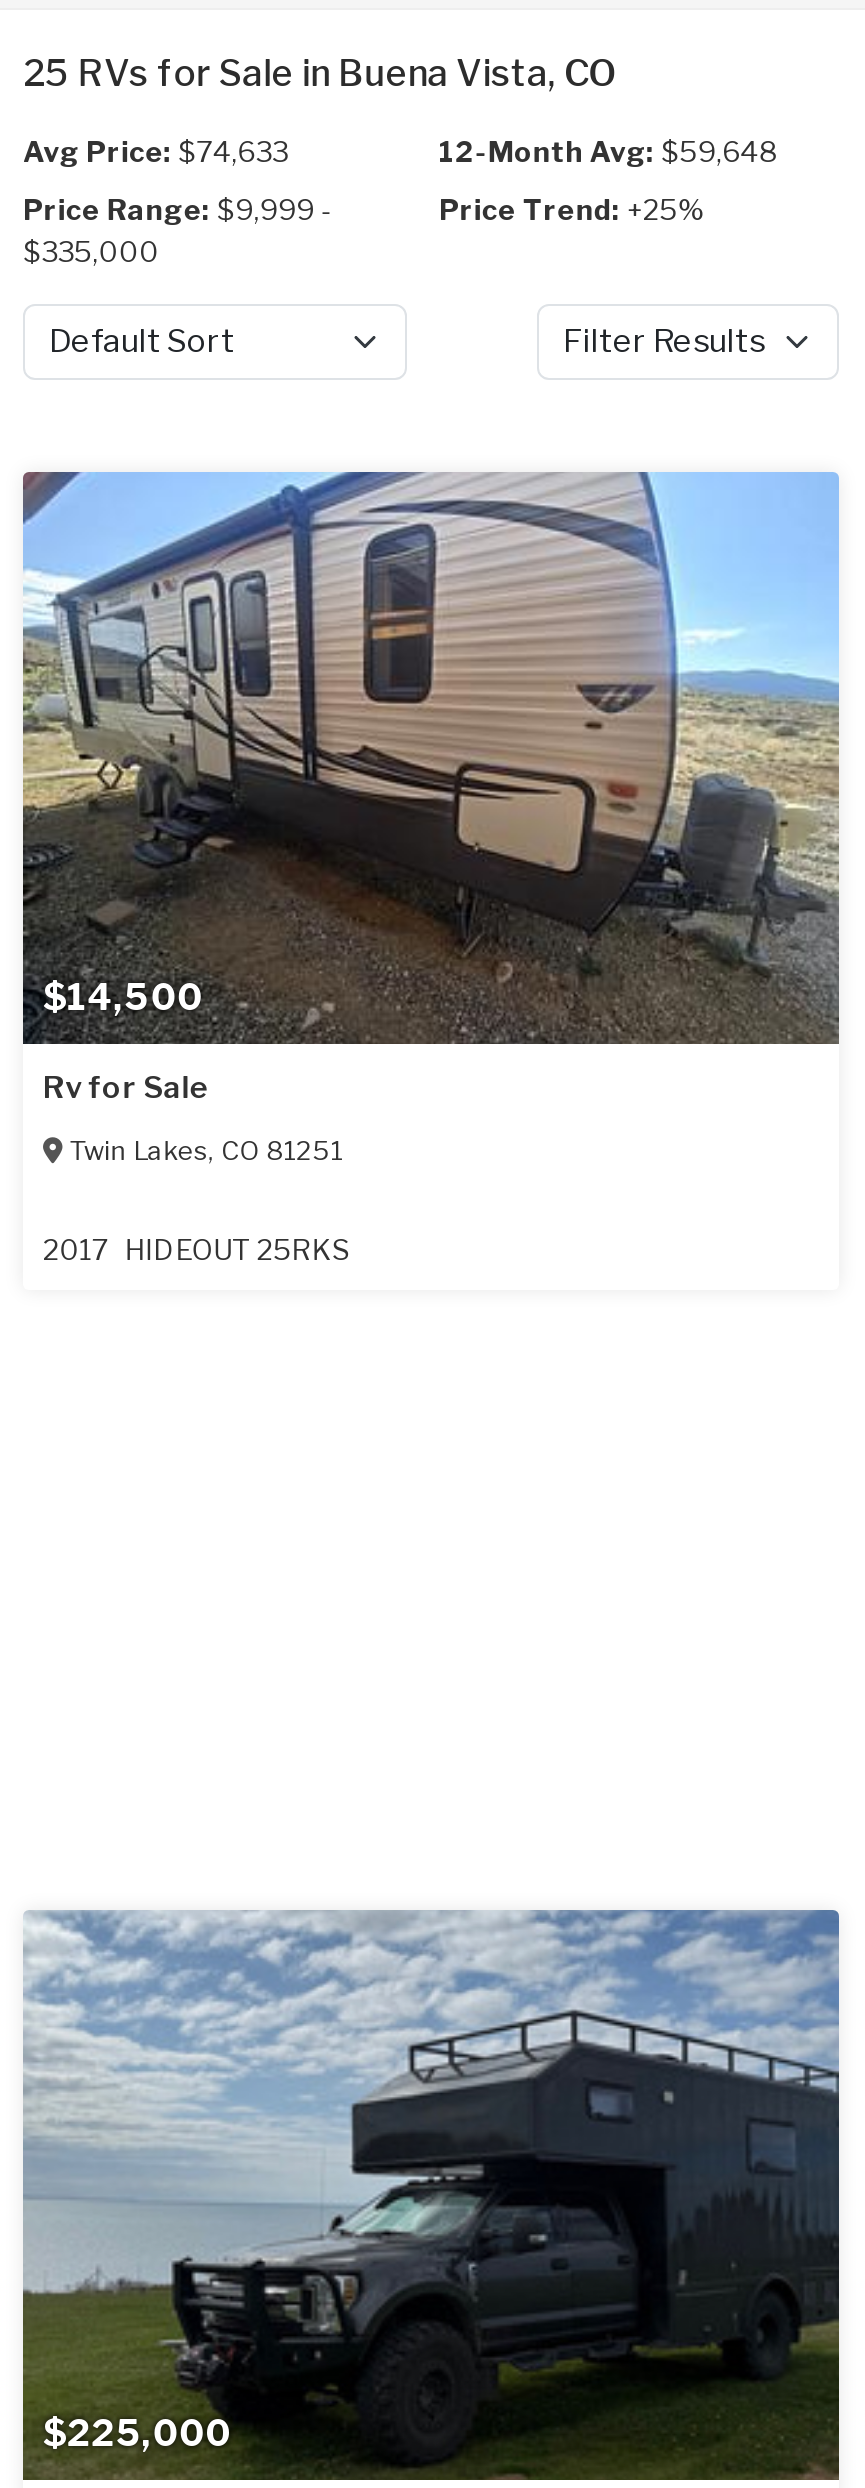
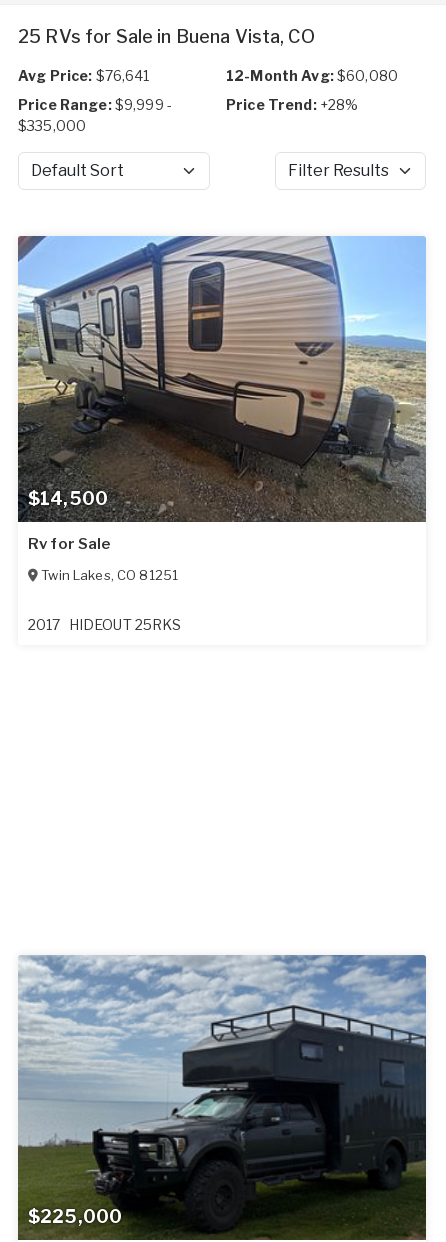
- Avg Price: $74,633
+ Avg Price: $76,641

- 12-Month Avg: $59,648
+ 12-Month Avg: $60,080

- Price Trend: +25%
+ Price Trend: +28%
